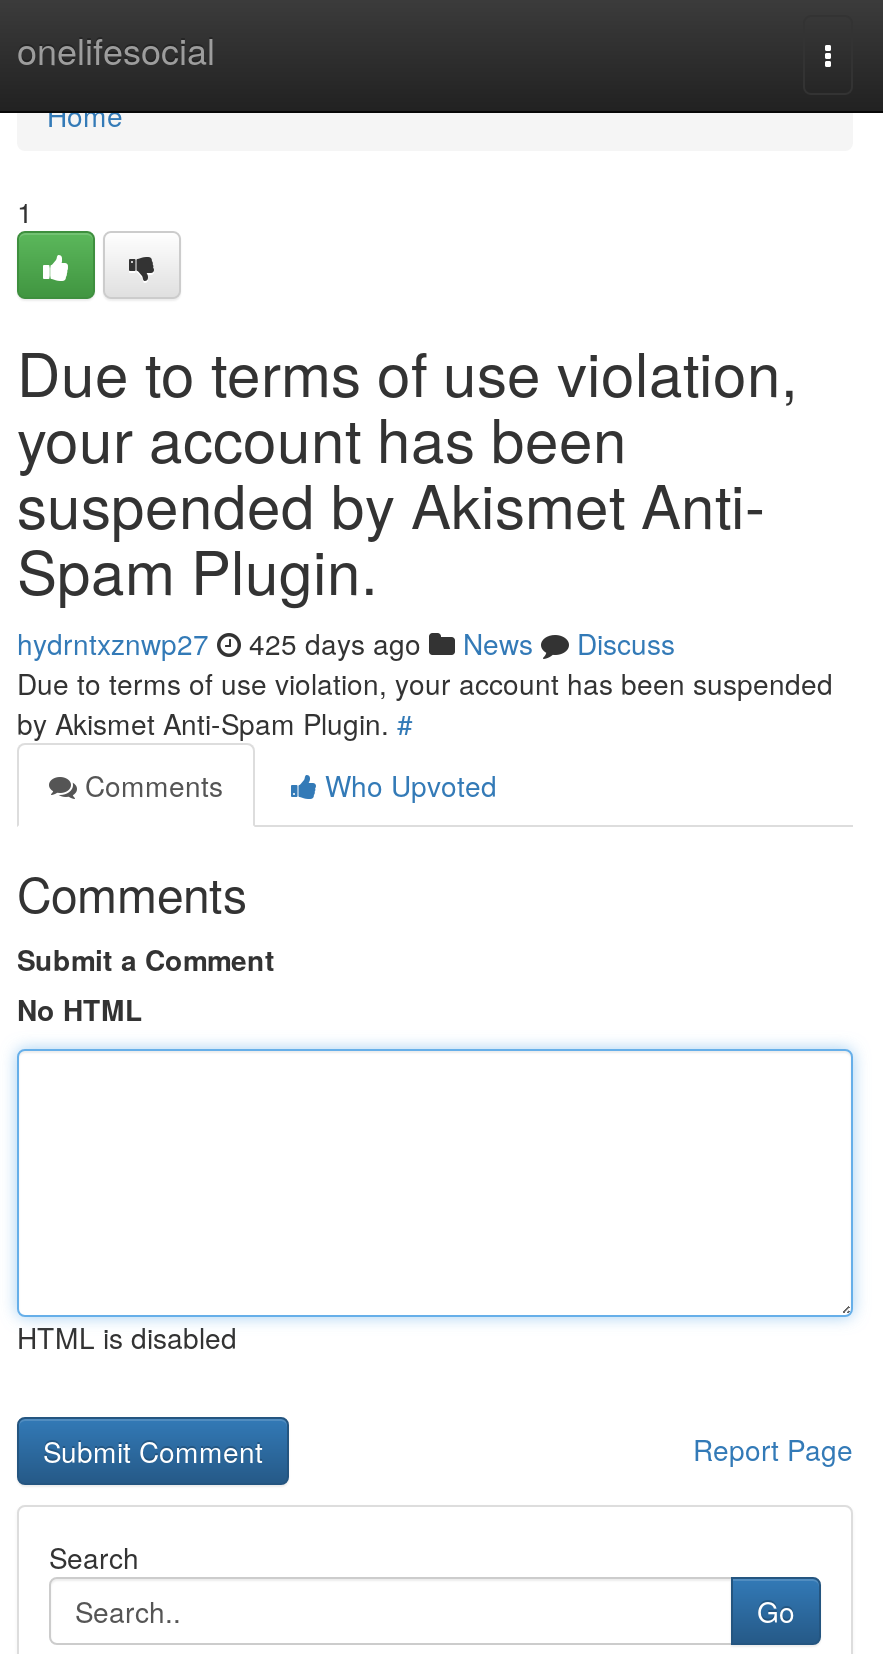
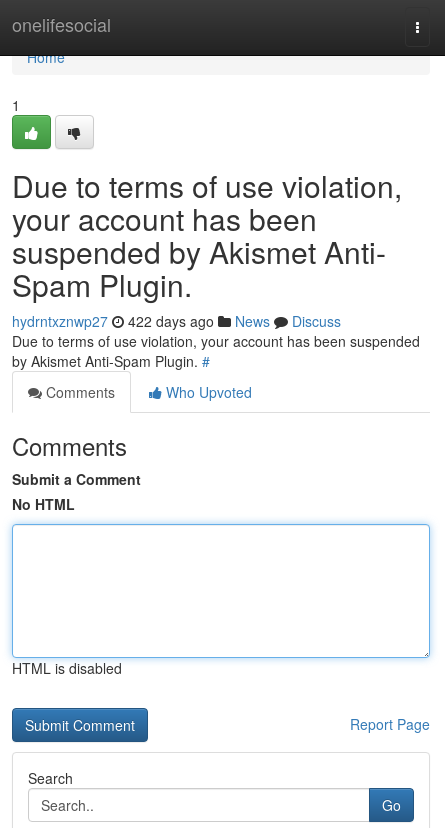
- hydrntxznwp27 425 days ago News Discuss
+ hydrntxznwp27 422 days ago News Discuss
